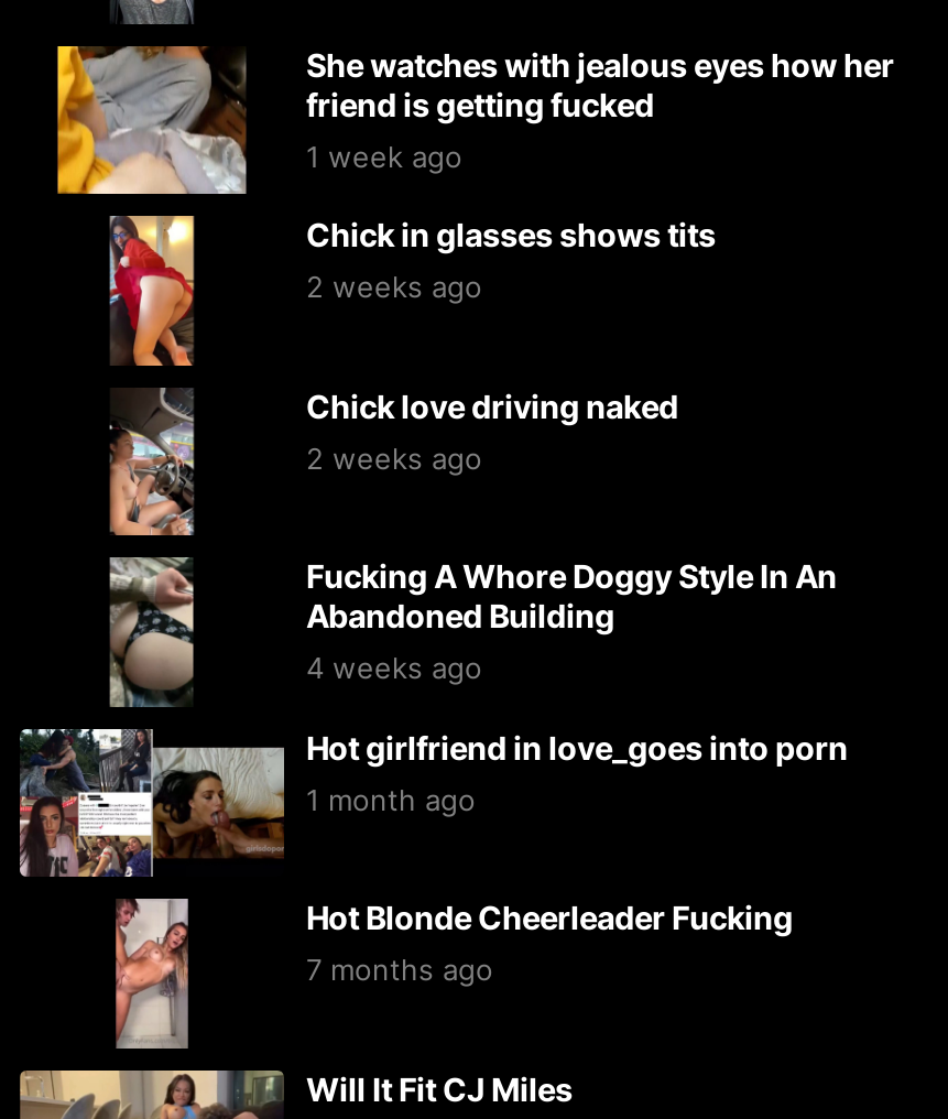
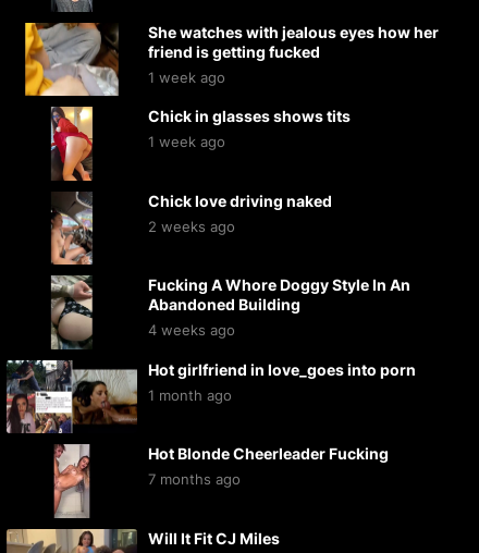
- 2 weeks ago
+ 1 week ago
